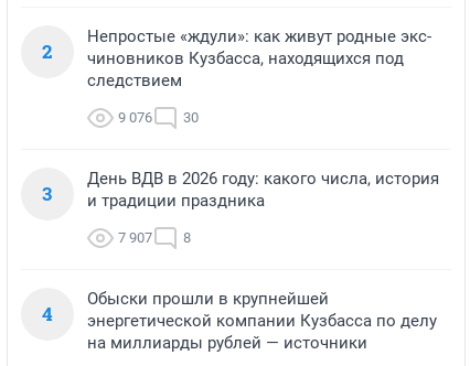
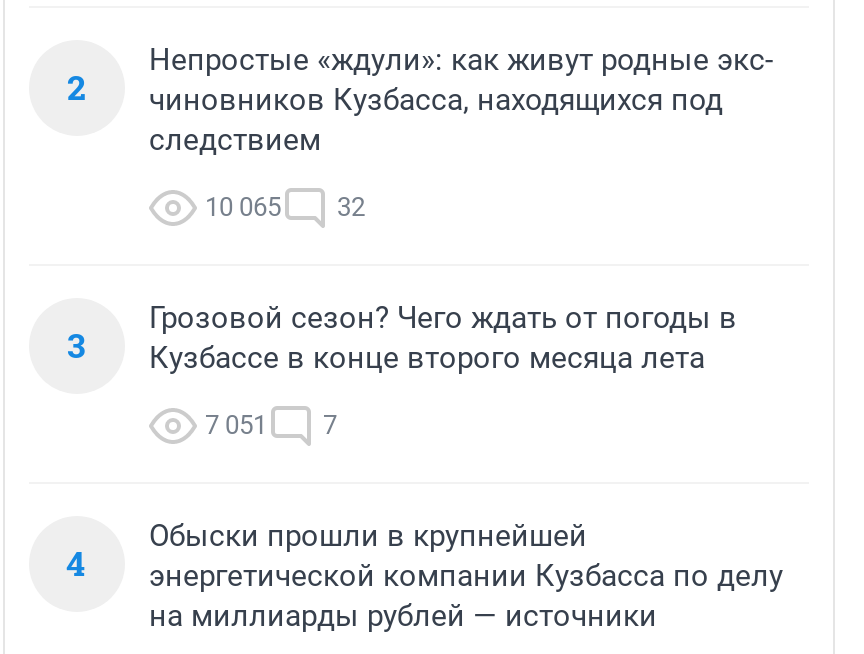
- 9 076
+ 10 065

- 30
+ 32

- День ВДВ в 2026 году: какого числа, история
- и традиции праздника
+ Грозовой сезон? Чего ждать от погоды в
+ Кузбассе в конце второго месяца лета

- 7 907
- 8
+ 7 051
+ 7
